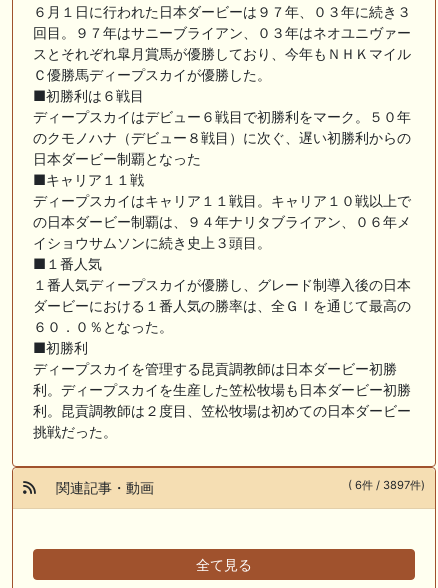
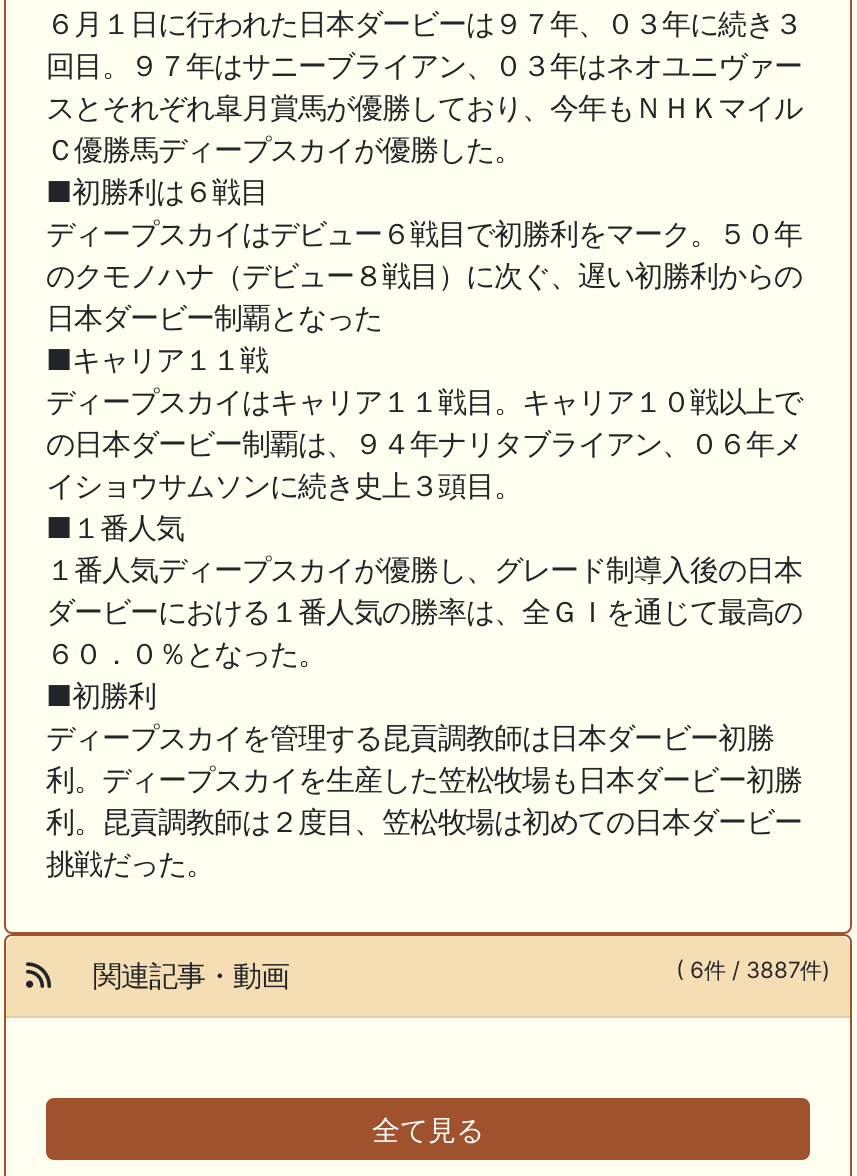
- ( 6件 / 3897件)
+ ( 6件 / 3887件)
